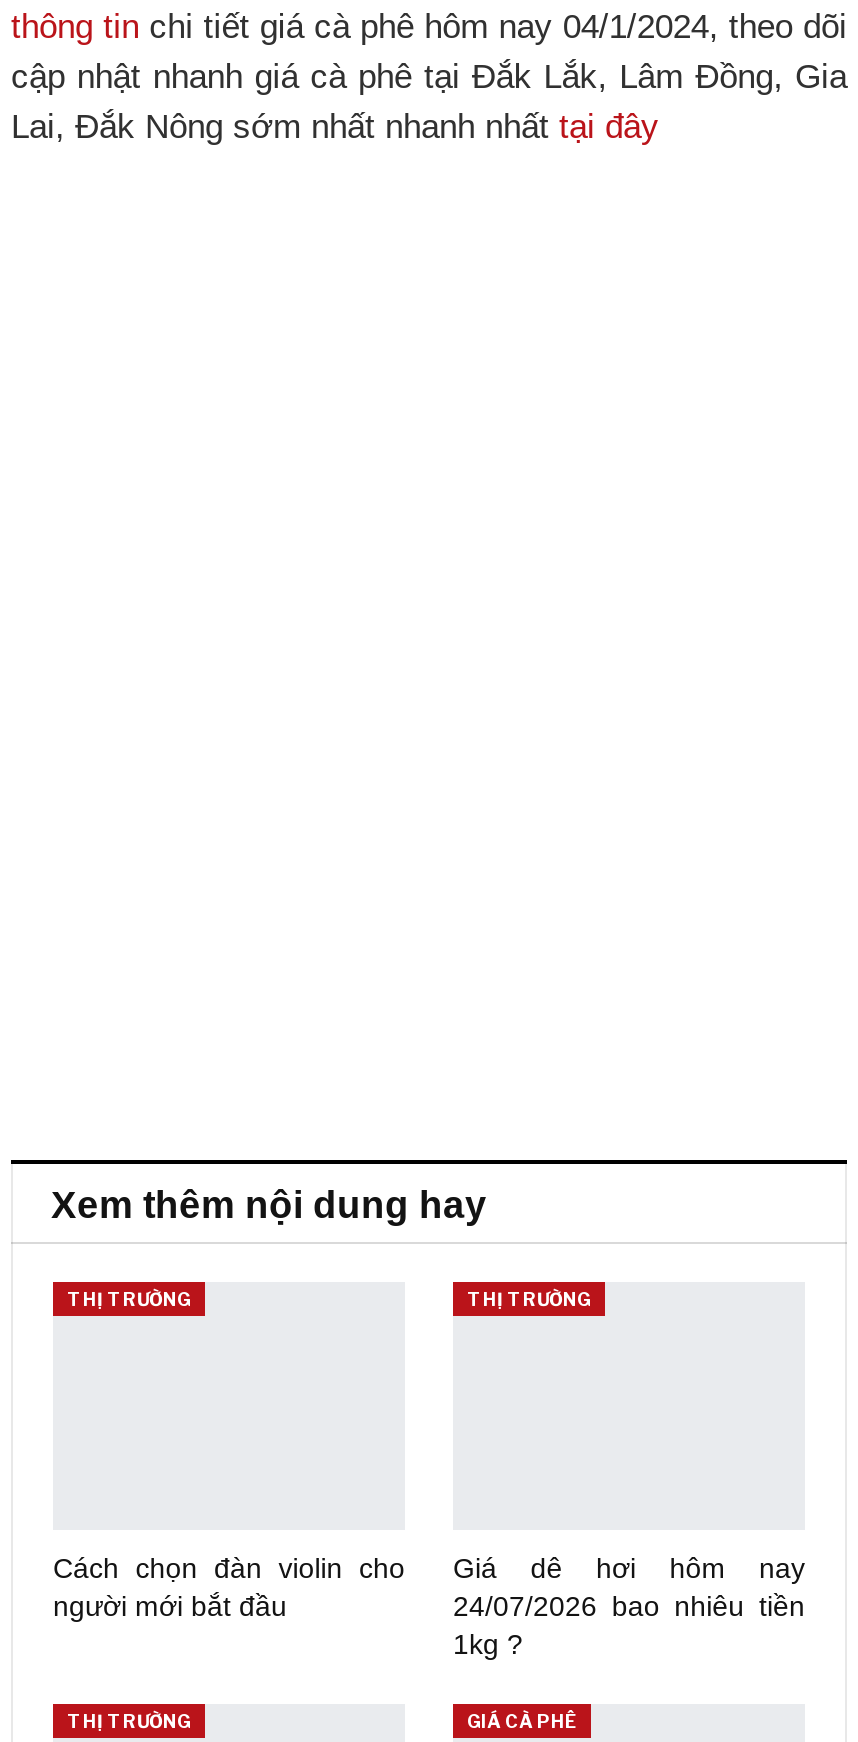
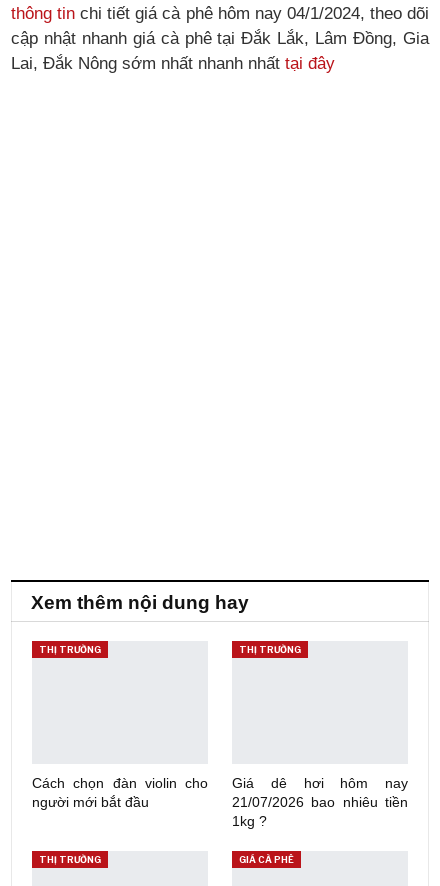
- 24/07/2026 bao nhiêu tiền
+ 21/07/2026 bao nhiêu tiền
